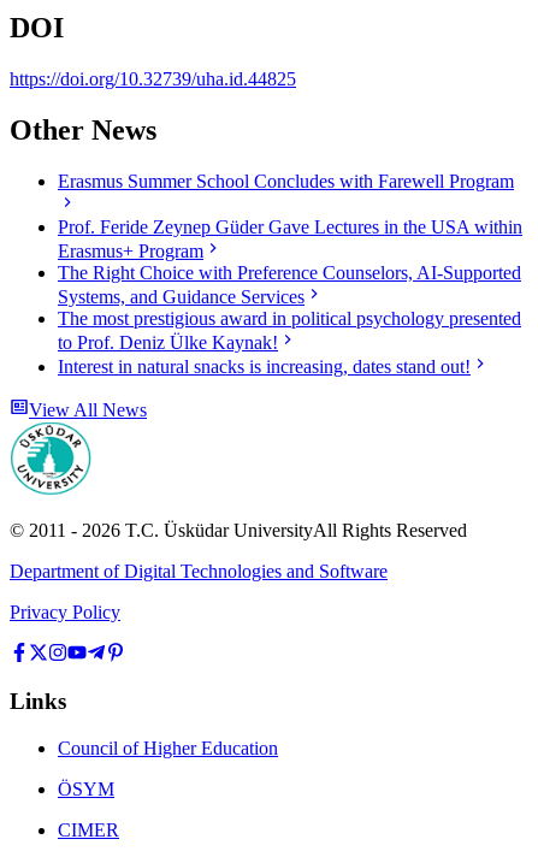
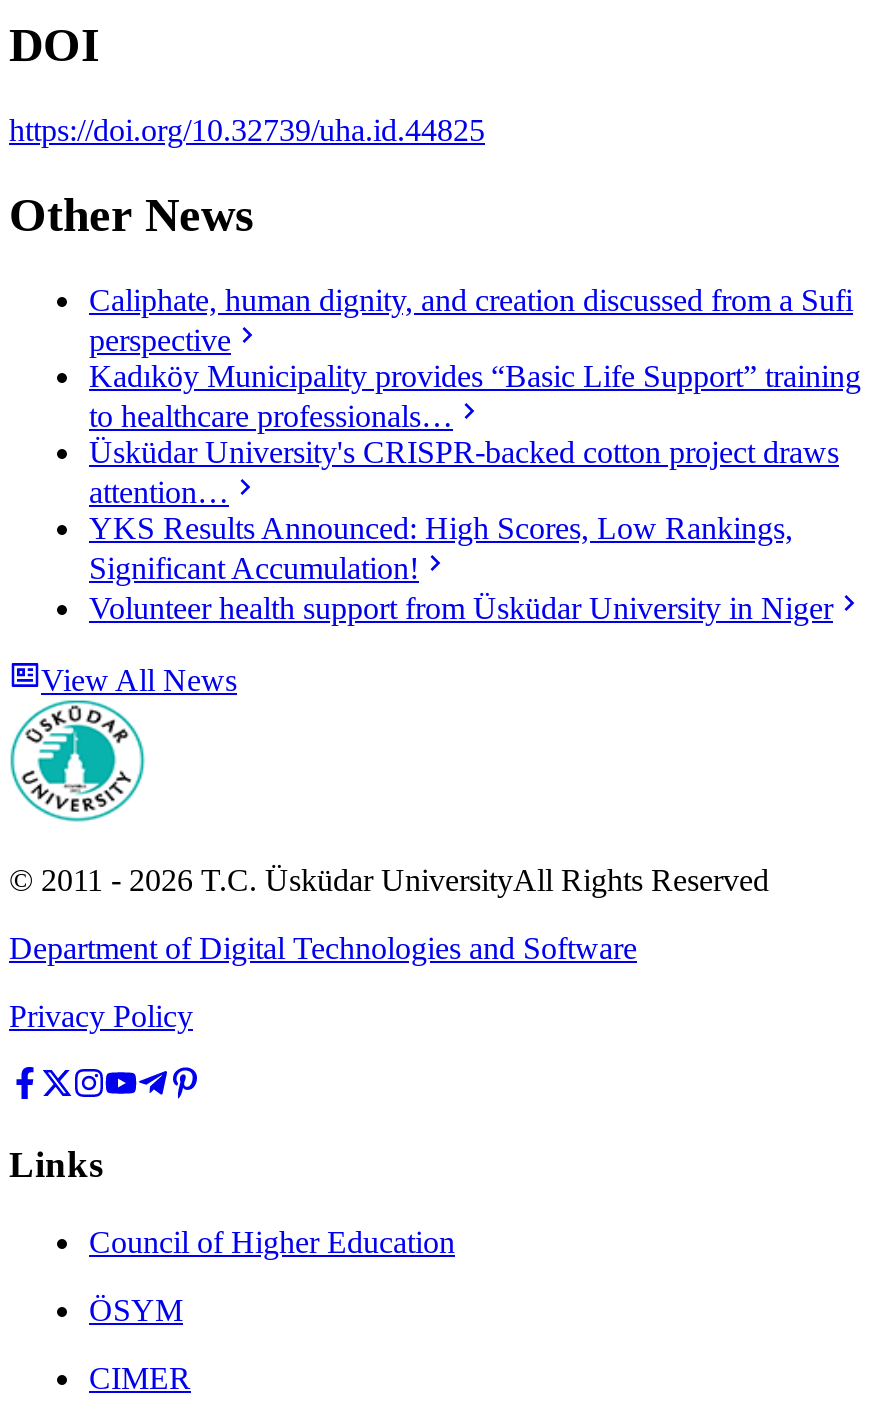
- Erasmus Summer School Concludes with Farewell Program
- Prof. Feride Zeynep Güder Gave Lectures in the USA within
- Erasmus+ Program
- The Right Choice with Preference Counselors, AI-Supported
- Systems, and Guidance Services
- The most prestigious award in political psychology presented
- to Prof. Deniz Ülke Kaynak!
- Interest in natural snacks is increasing, dates stand out!
+ Caliphate, human dignity, and creation discussed from a Sufi
+ perspective
+ Kadıköy Municipality provides “Basic Life Support” training
+ to healthcare professionals…
+ Üsküdar University's CRISPR-backed cotton project draws
+ attention…
+ YKS Results Announced: High Scores, Low Rankings,
+ Significant Accumulation!
+ Volunteer health support from Üsküdar University in Niger
